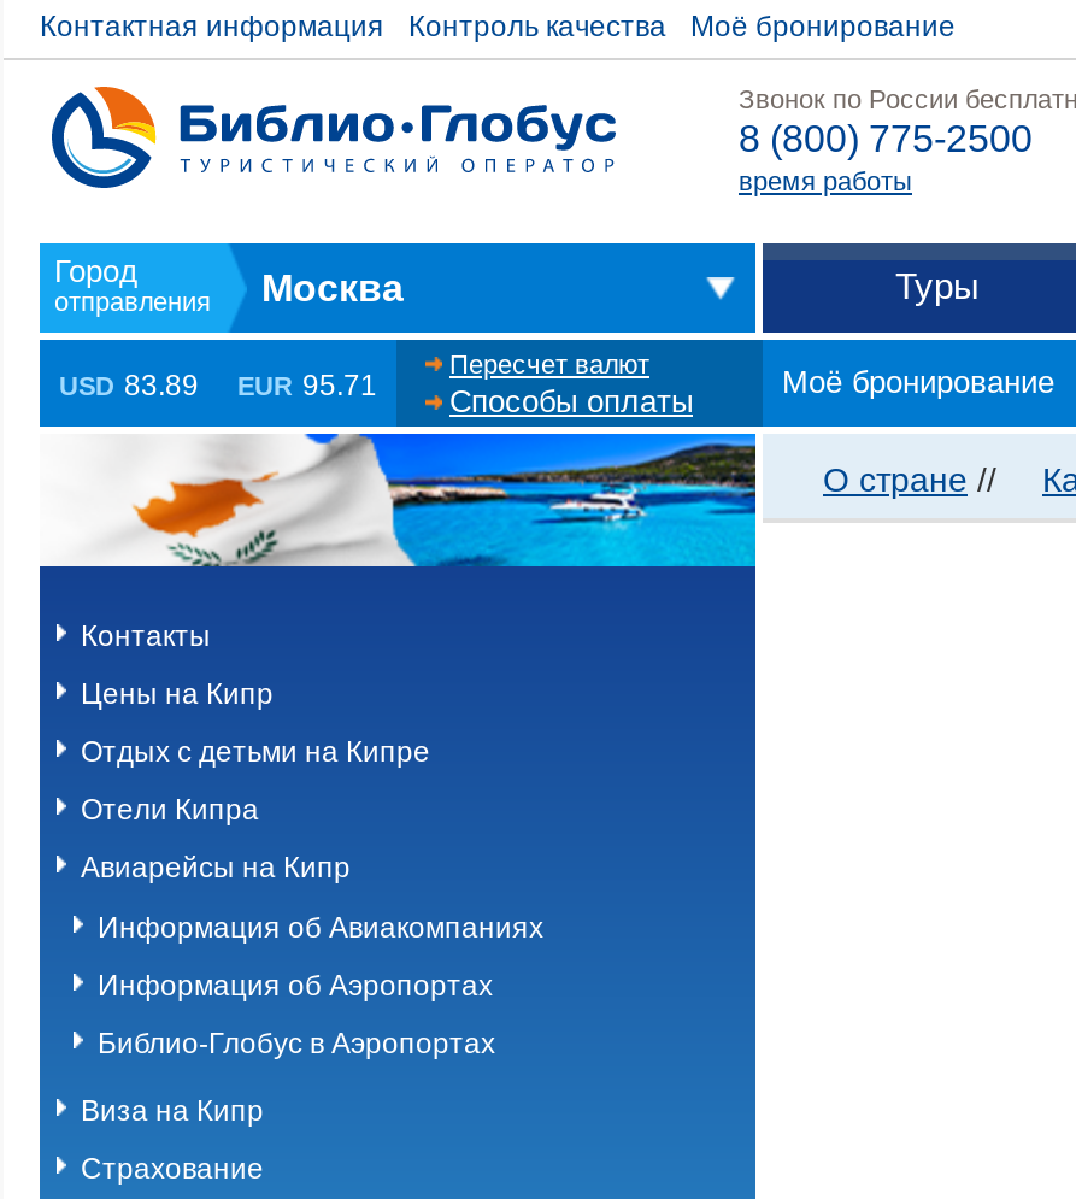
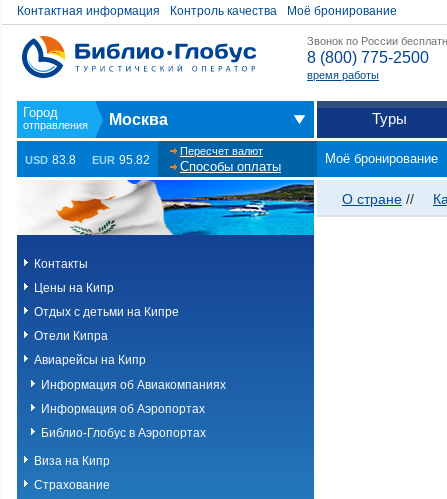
- USD 83.89
+ USD 83.8

- EUR 95.71
+ EUR 95.82
